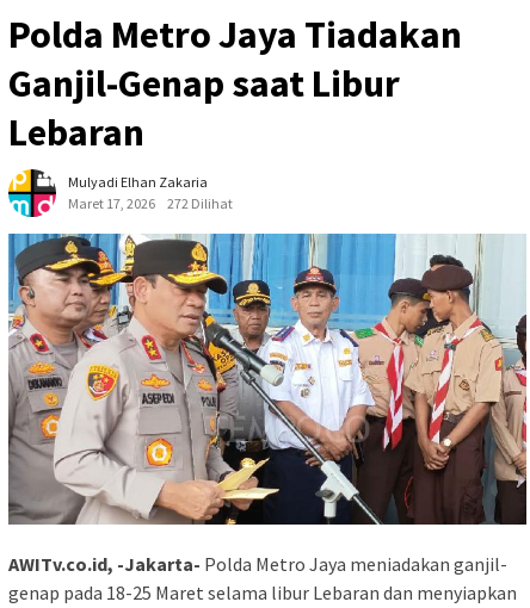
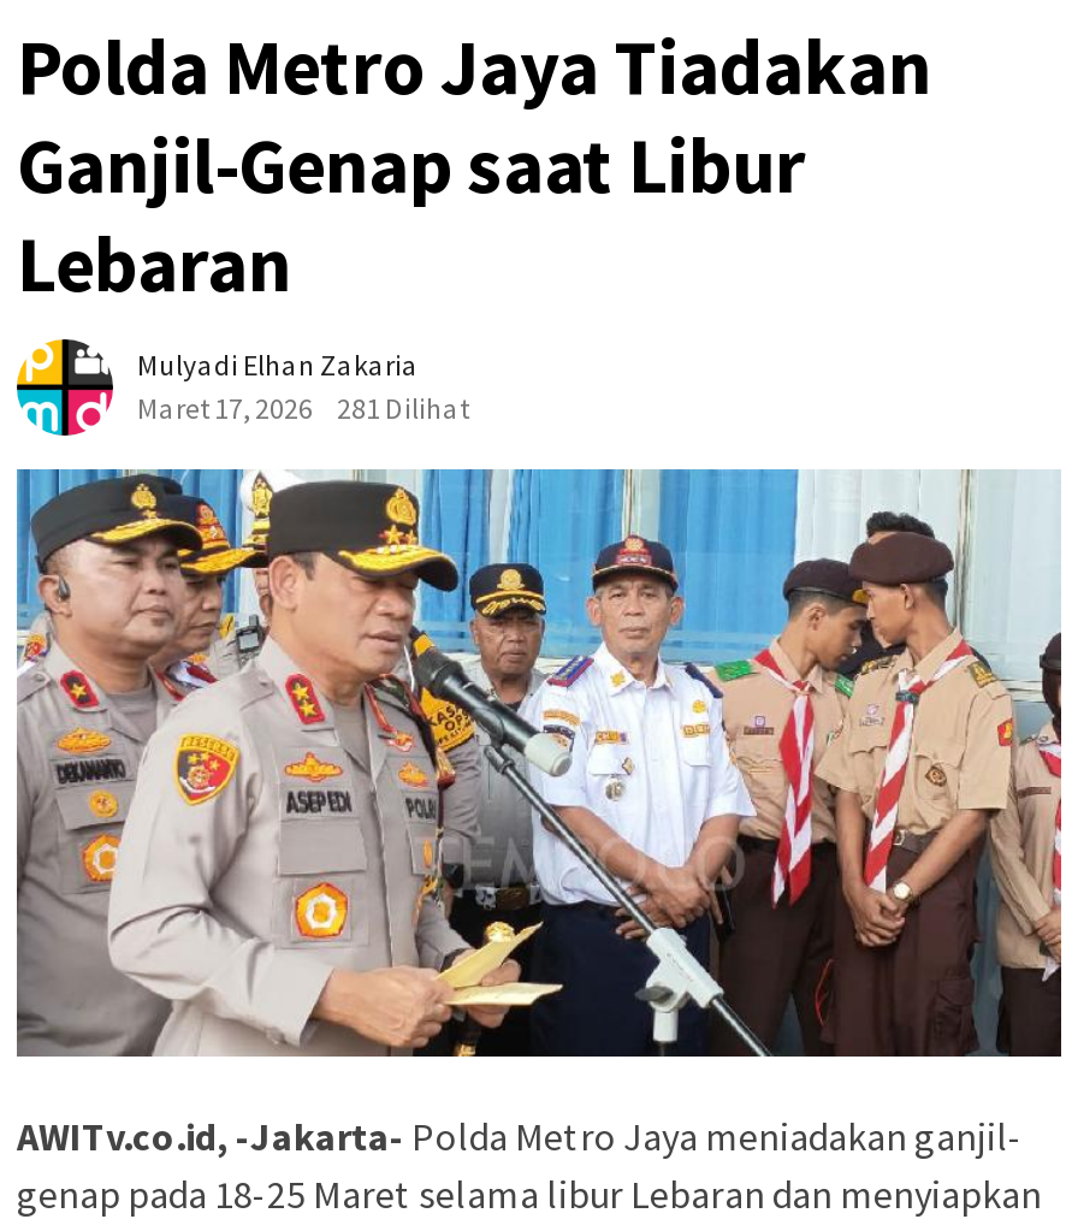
- Maret 17, 2026 272 Dilihat
+ Maret 17, 2026 281 Dilihat
